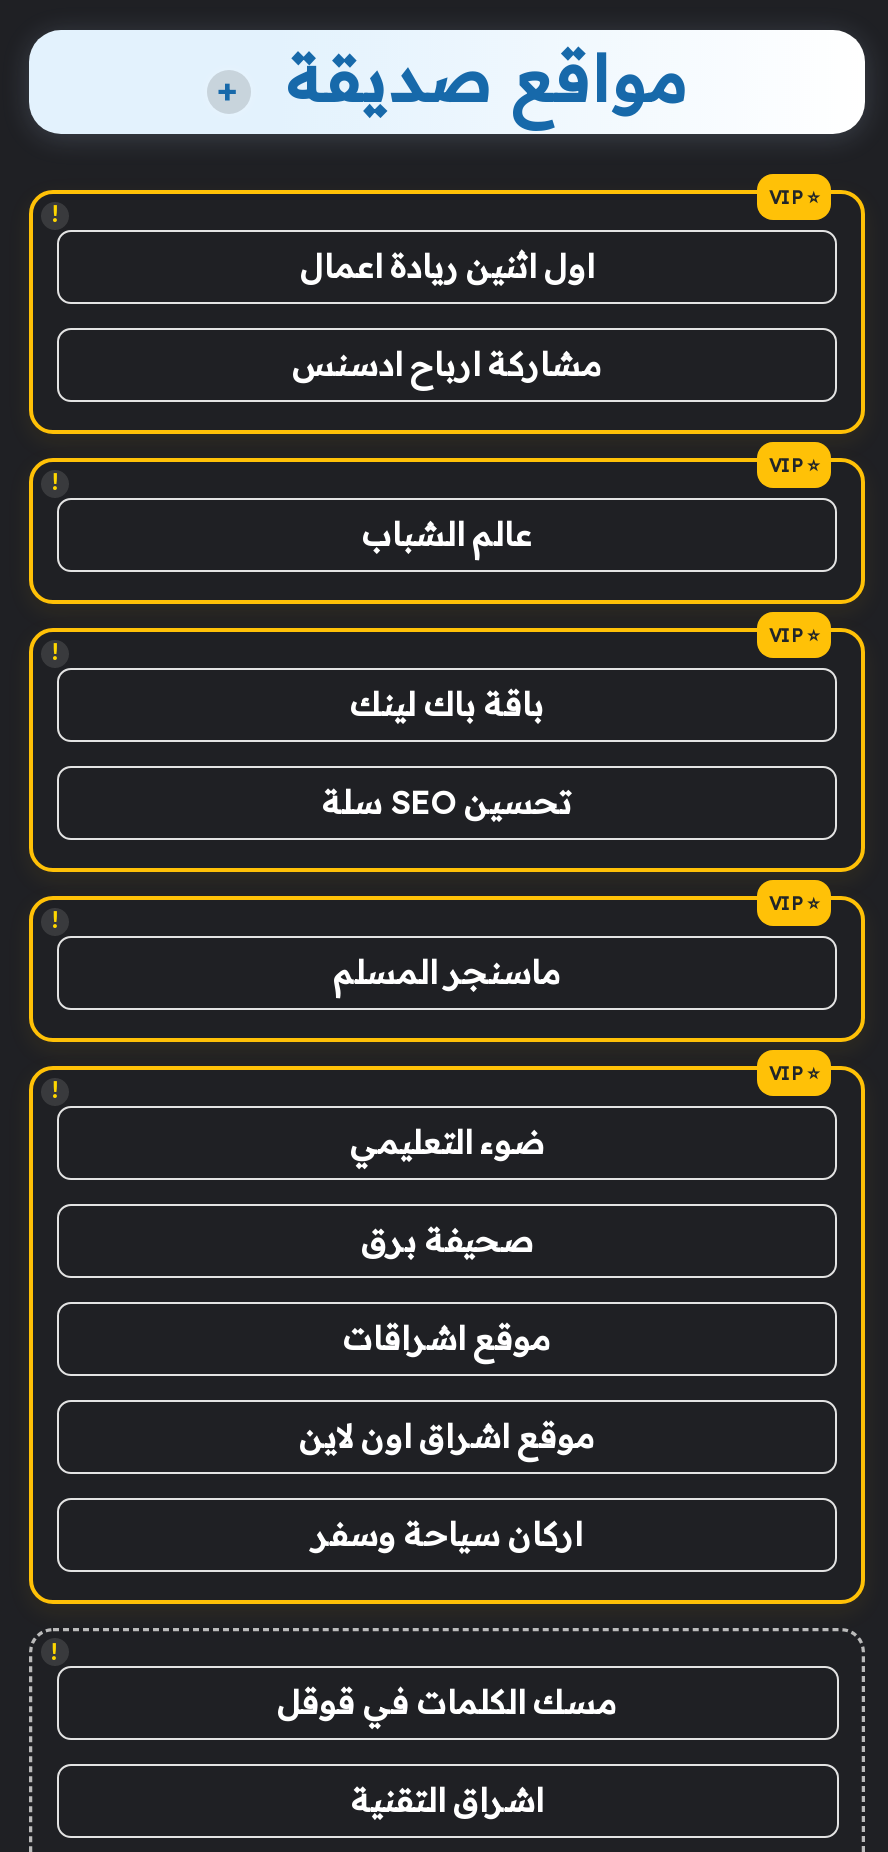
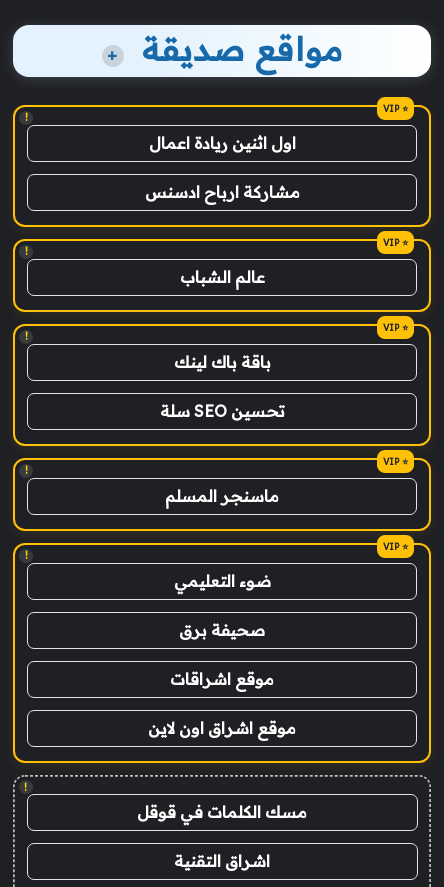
- اركان سياحة وسفر
